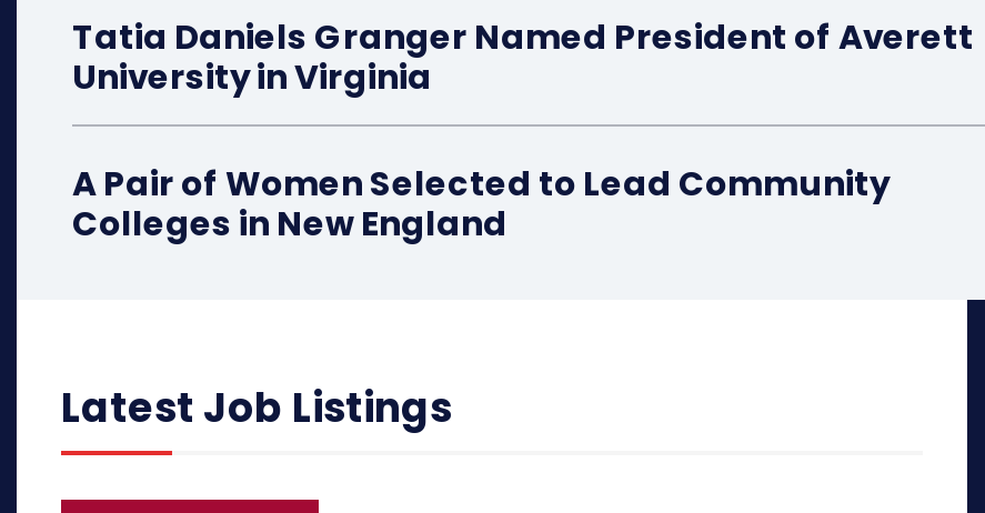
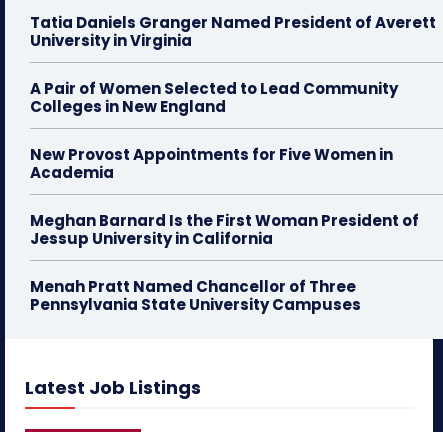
+ New Provost Appointments for Five Women in
+ Academia
+ Meghan Barnard Is the First Woman President of
+ Jessup University in California
+ Menah Pratt Named Chancellor of Three
+ Pennsylvania State University Campuses
